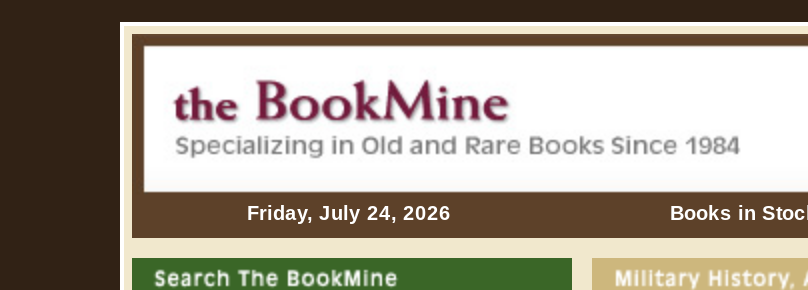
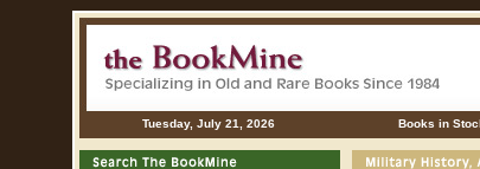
- Friday, July 24, 2026
+ Tuesday, July 21, 2026
